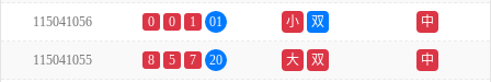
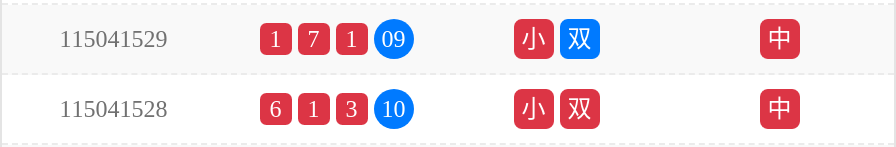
- 115041056
- 0
- 0
+ 115041529

- 01
+ 7
+ 1
+ 09

- 115041055
- 8
- 5
- 7
- 20
- 大
+ 115041528
+ 6
+ 1
+ 3
+ 10
+ 小
